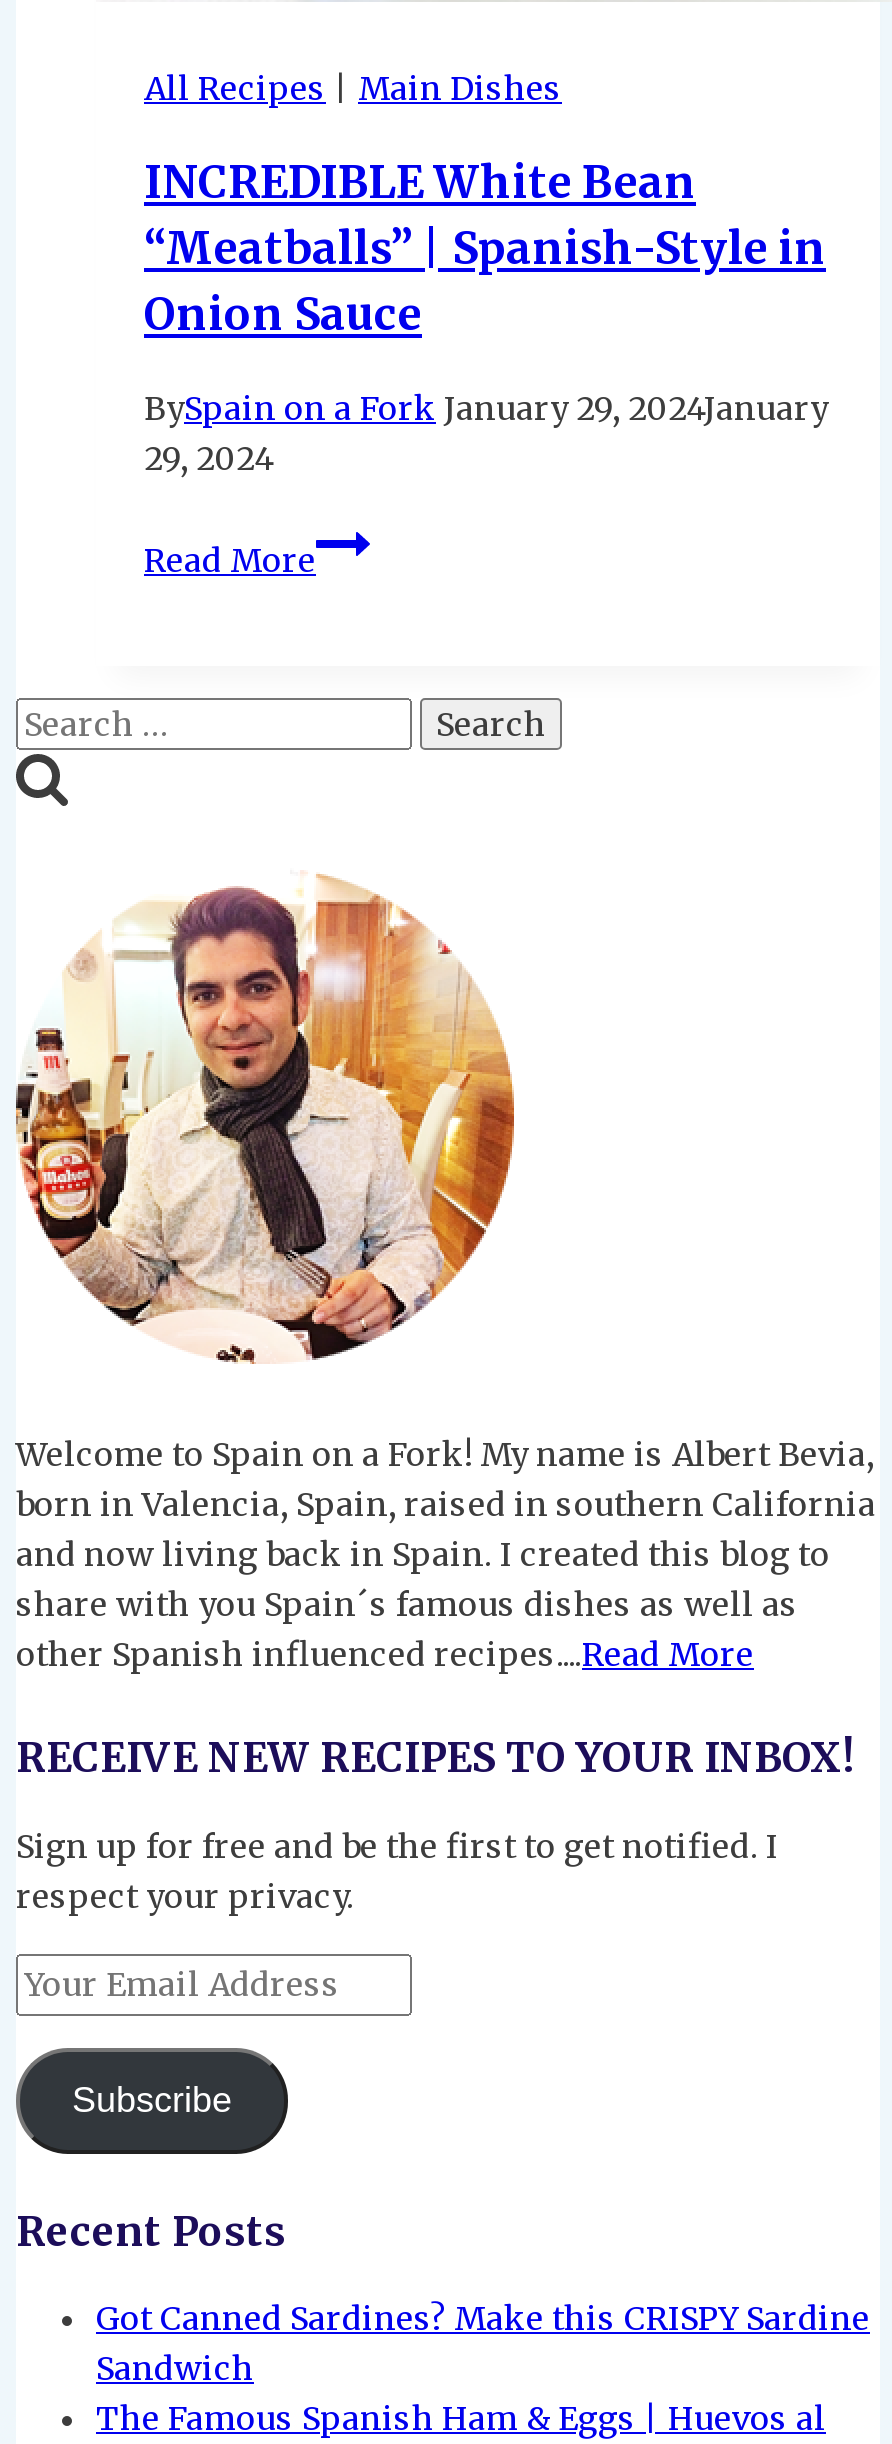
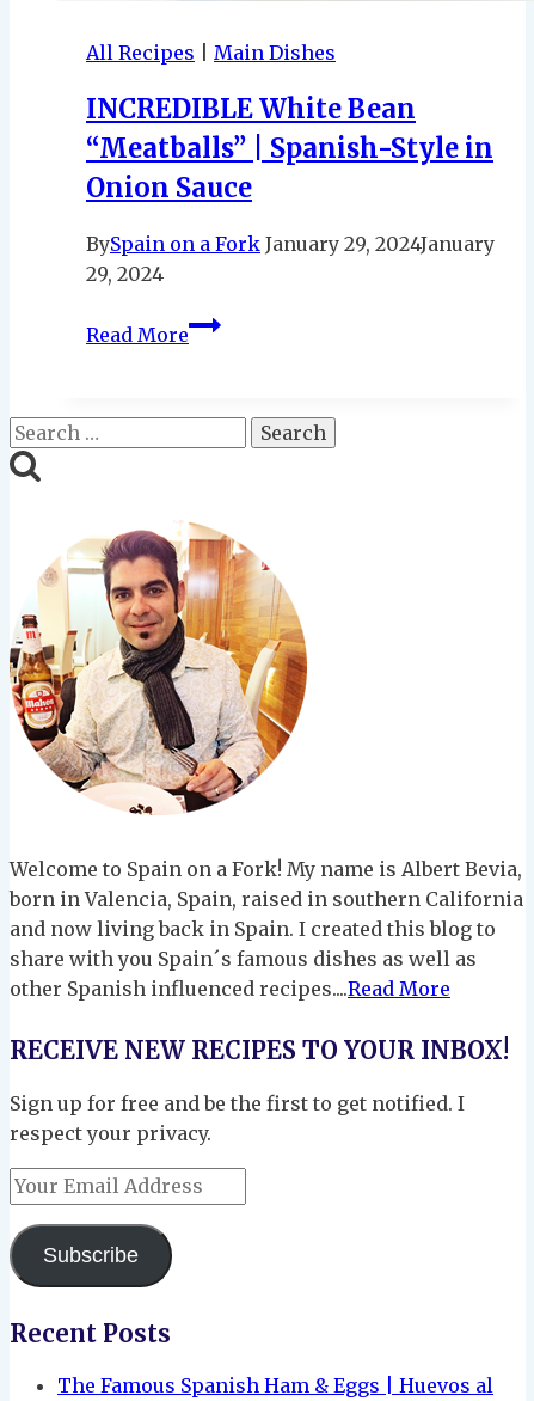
- Got Canned Sardines? Make this CRISPY Sardine
- Sandwich
